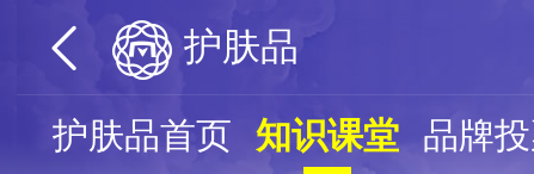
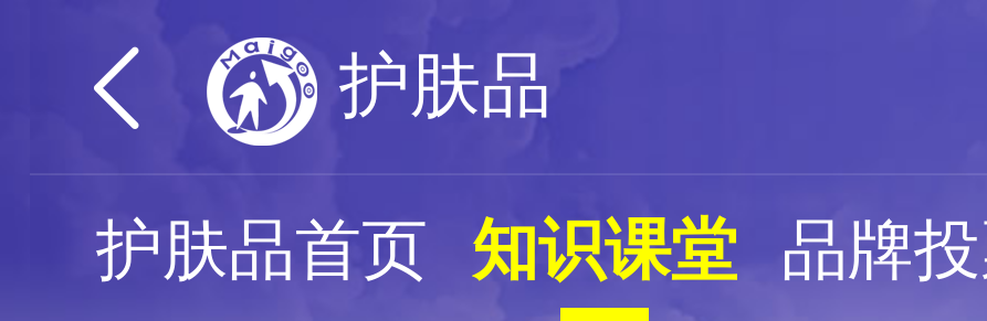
- [image]
+ [image]
